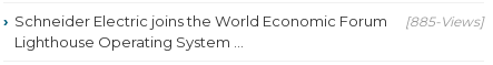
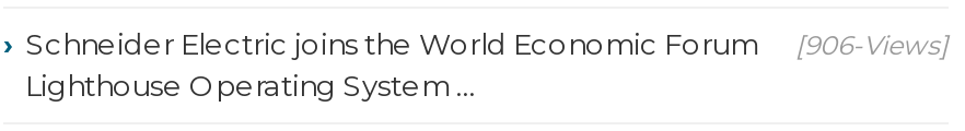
- Schneider Electric joins the World Economic Forum [885-Views]
+ Schneider Electric joins the World Economic Forum [906-Views]
